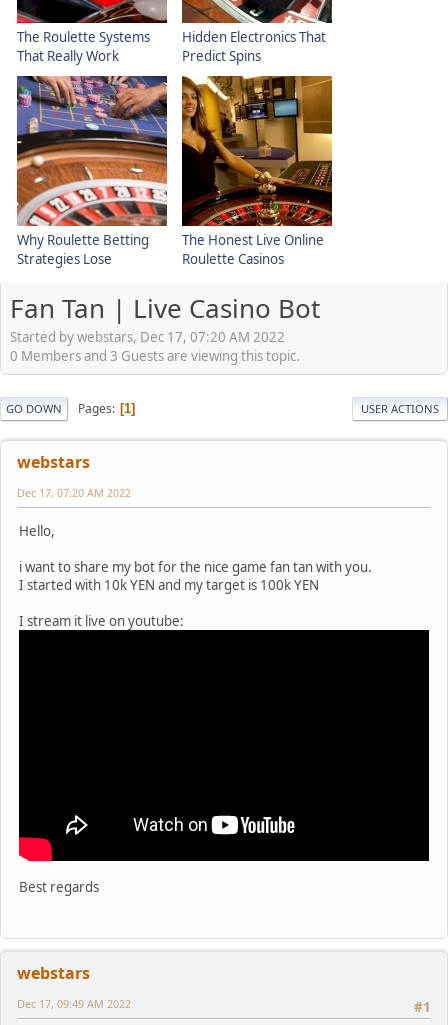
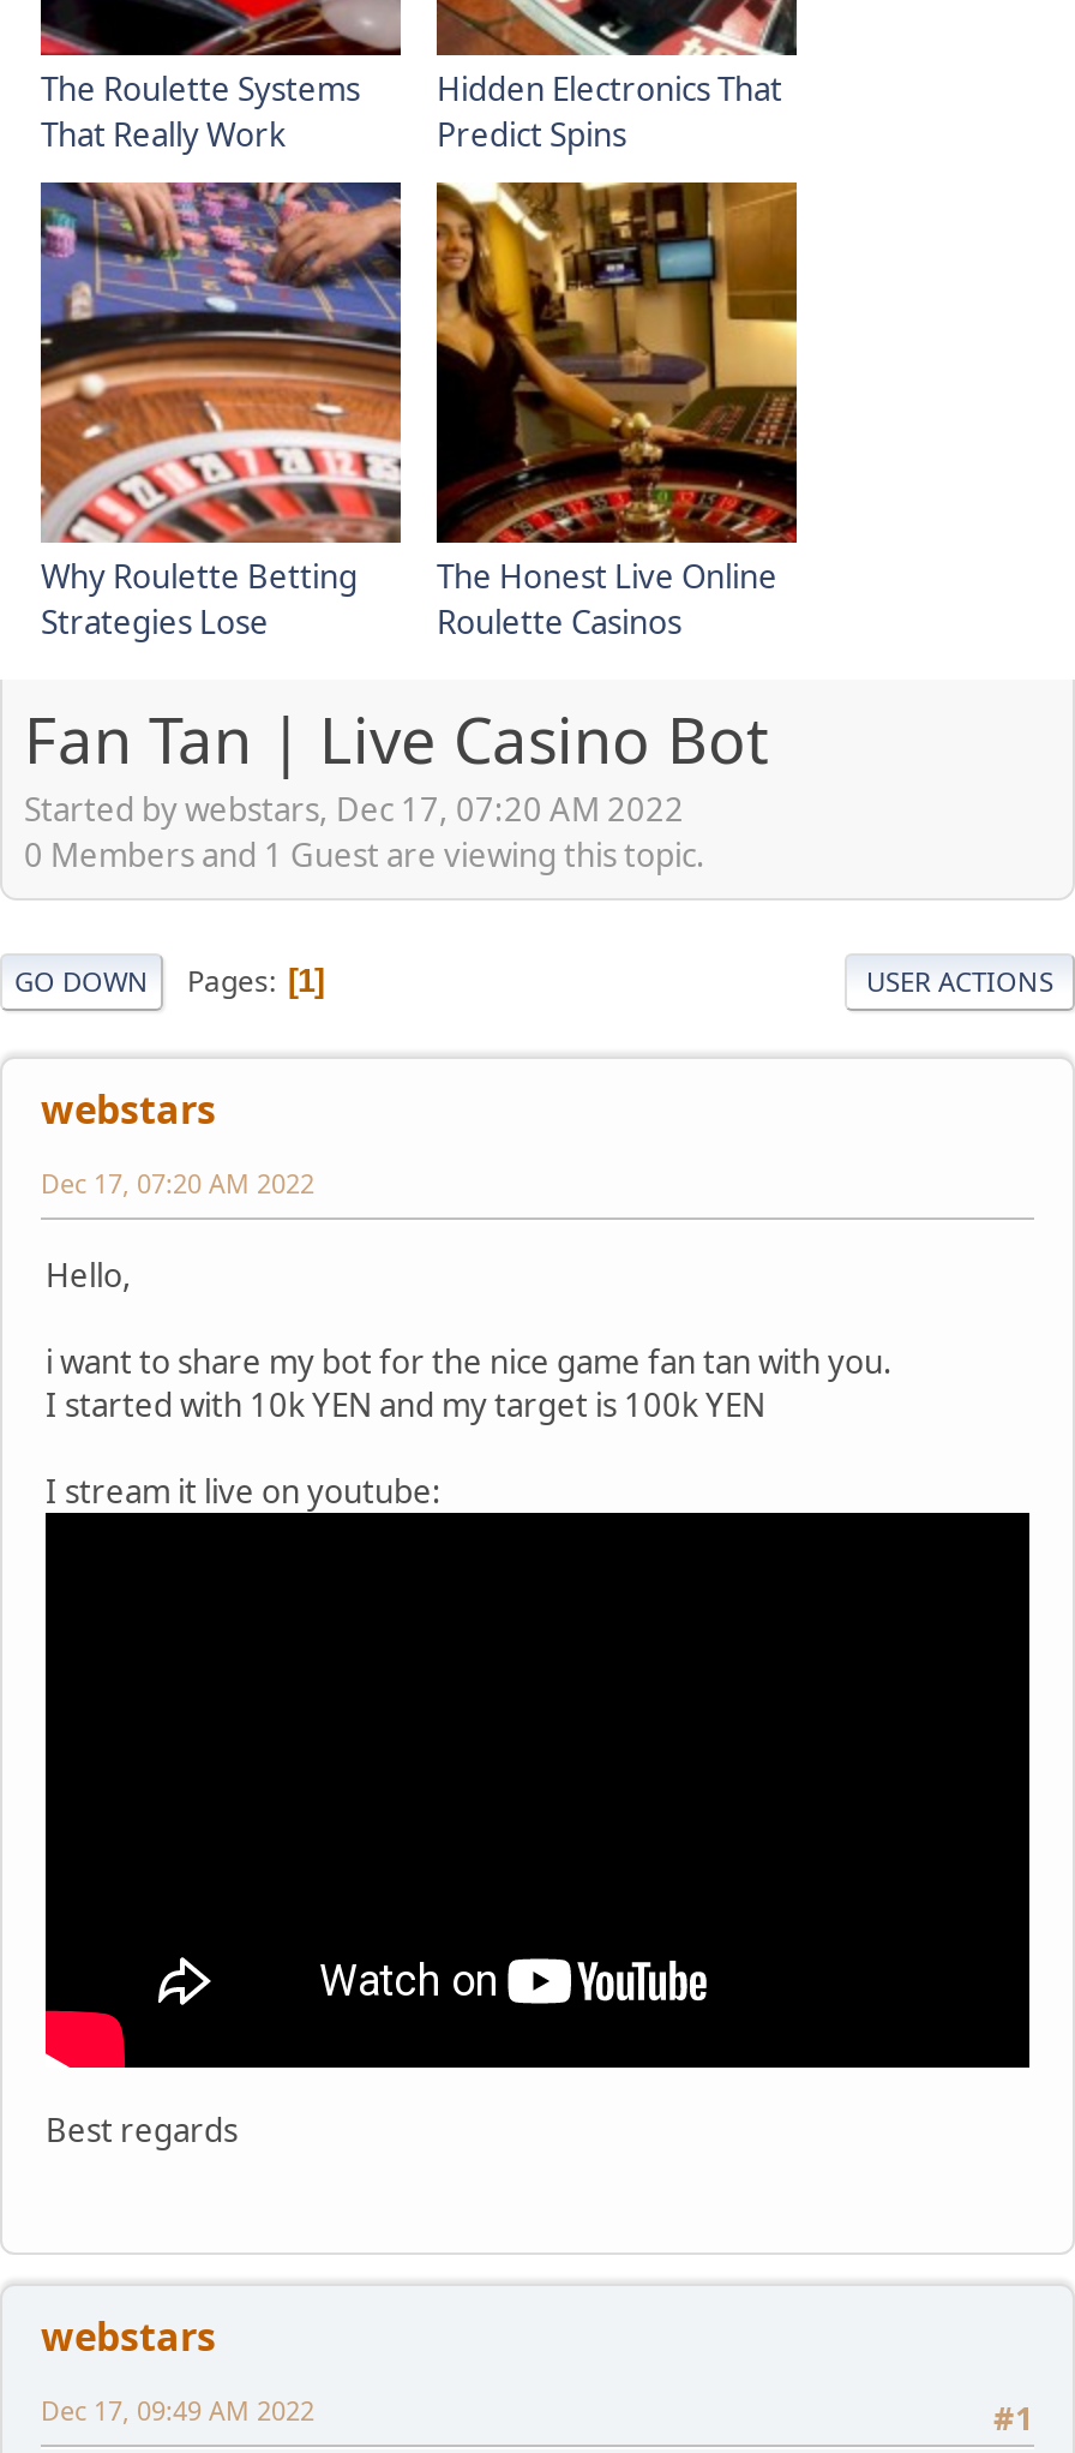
- 0 Members and 3 Guests are viewing this topic.
+ 0 Members and 1 Guest are viewing this topic.
